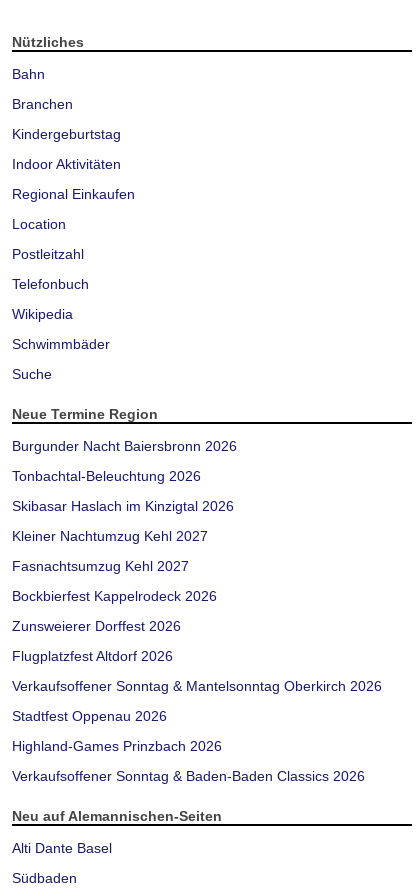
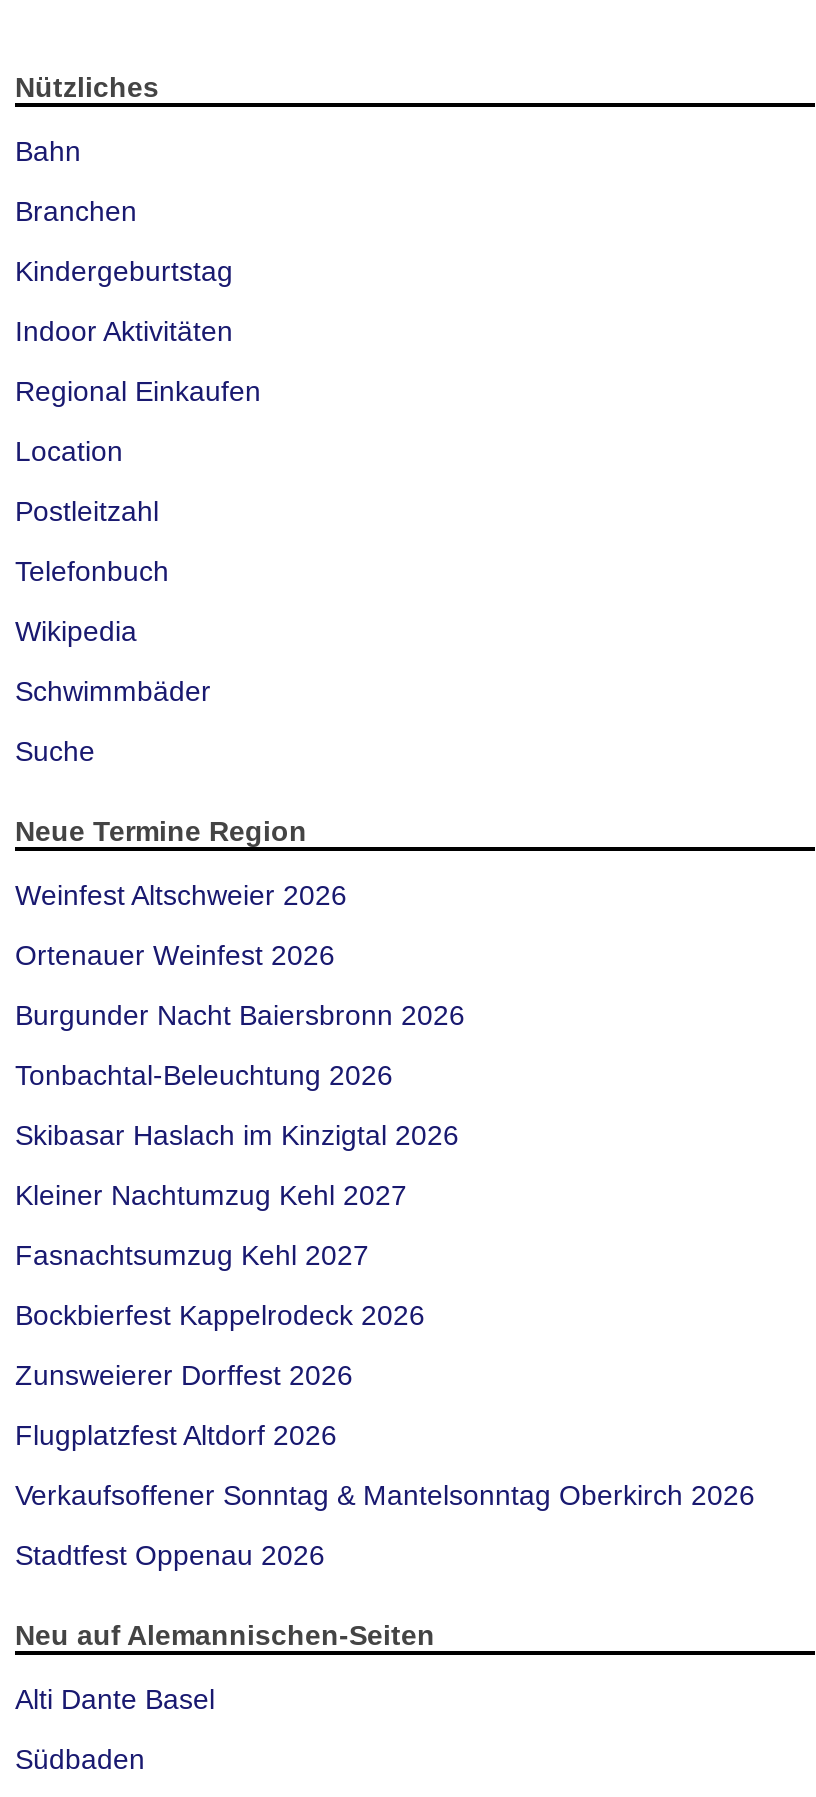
+ Weinfest Altschweier 2026
+ Ortenauer Weinfest 2026

moved down: Burgunder Nacht Baiersbronn 2026 | Tonbachtal-Beleuchtung 2026 | Skibasar Haslach im Kinzigtal 2026 | ... | Verkaufsoffener Sonntag & Mantelsonntag Oberkirch 2026 | Stadtfest Oppenau 2026

- Highland-Games Prinzbach 2026
- Verkaufsoffener Sonntag & Baden-Baden Classics 2026
